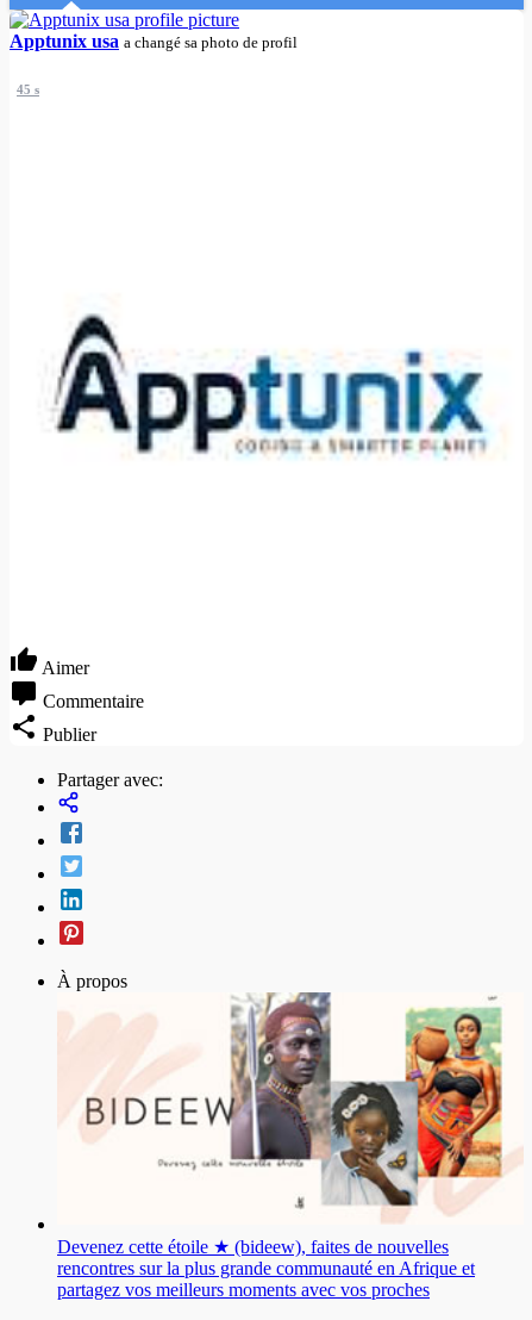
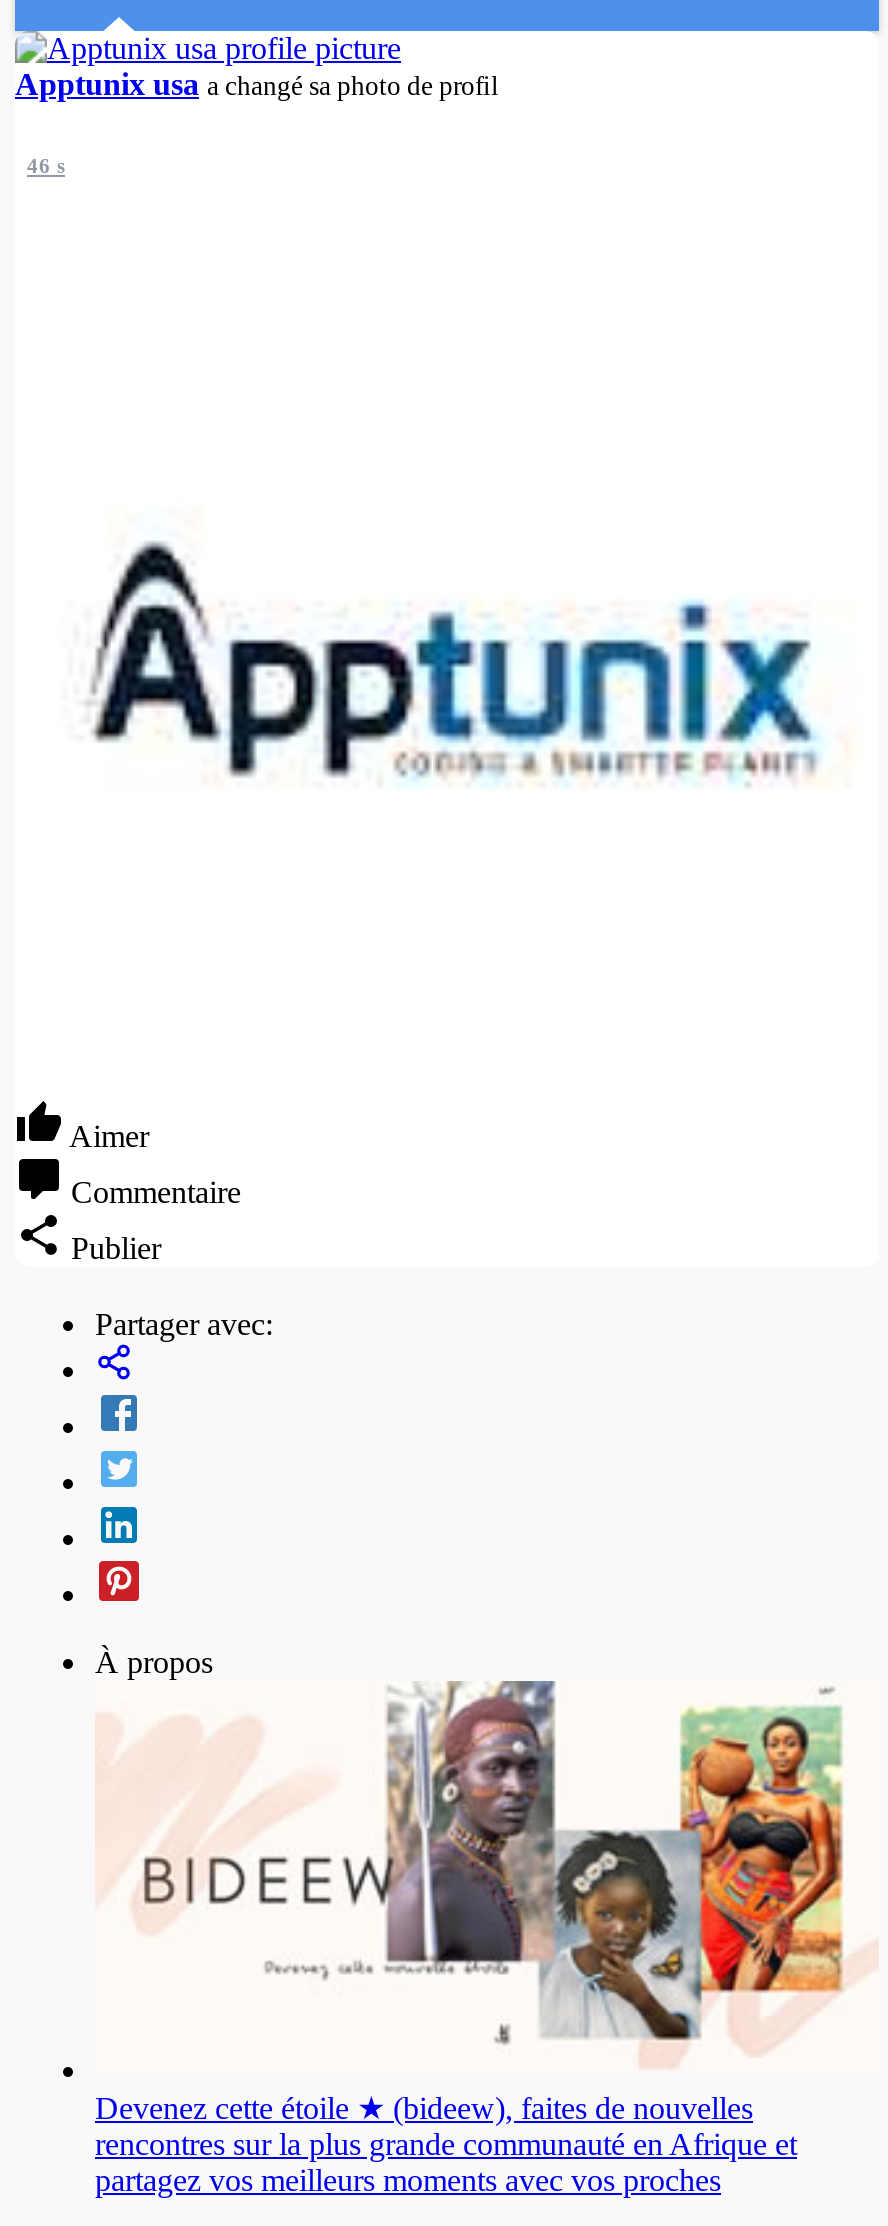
- 45 s
+ 46 s
